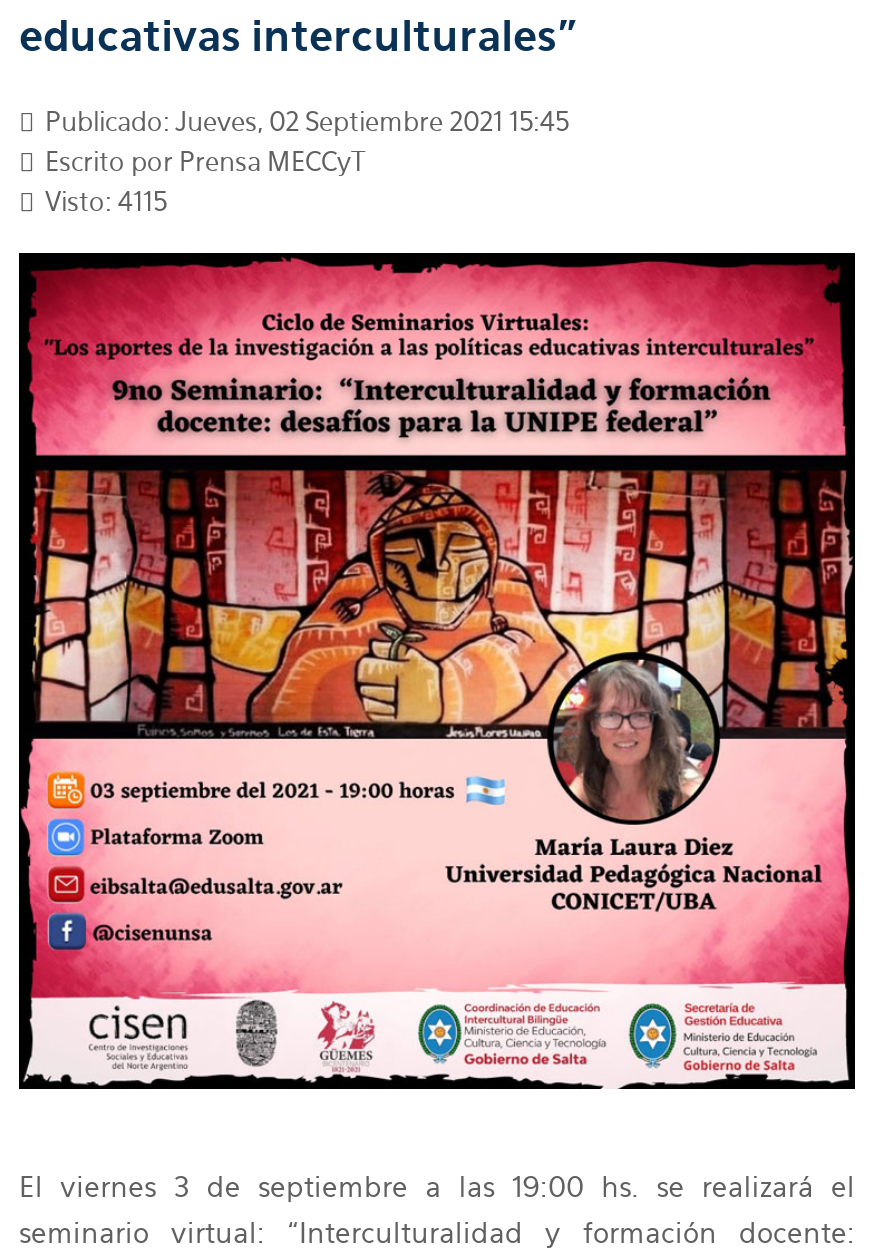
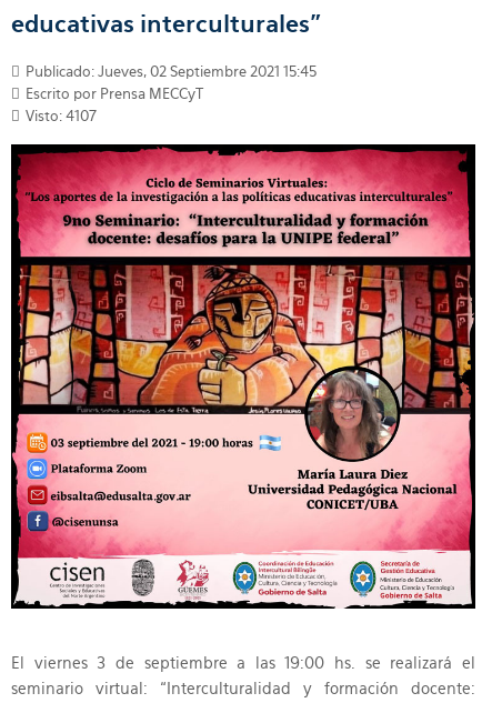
- Visto: 4115
+ Visto: 4107
